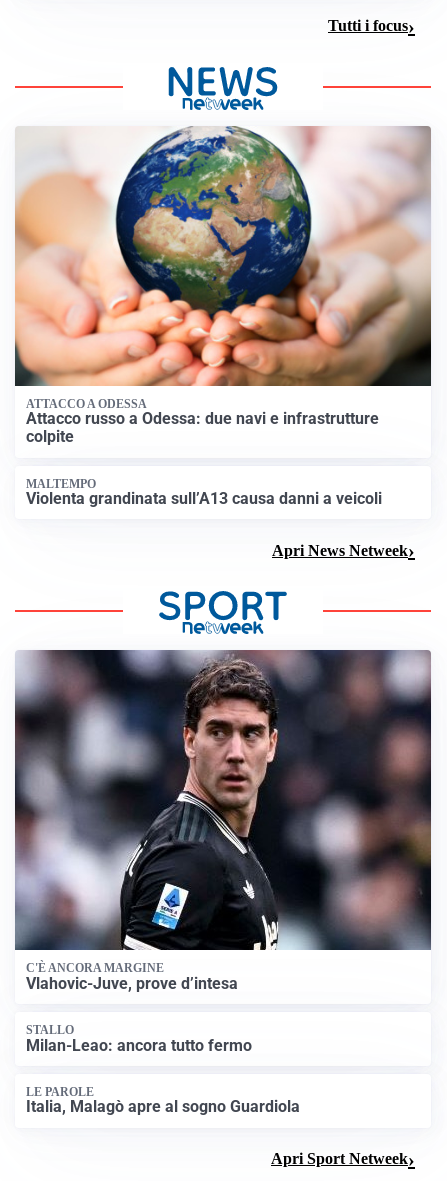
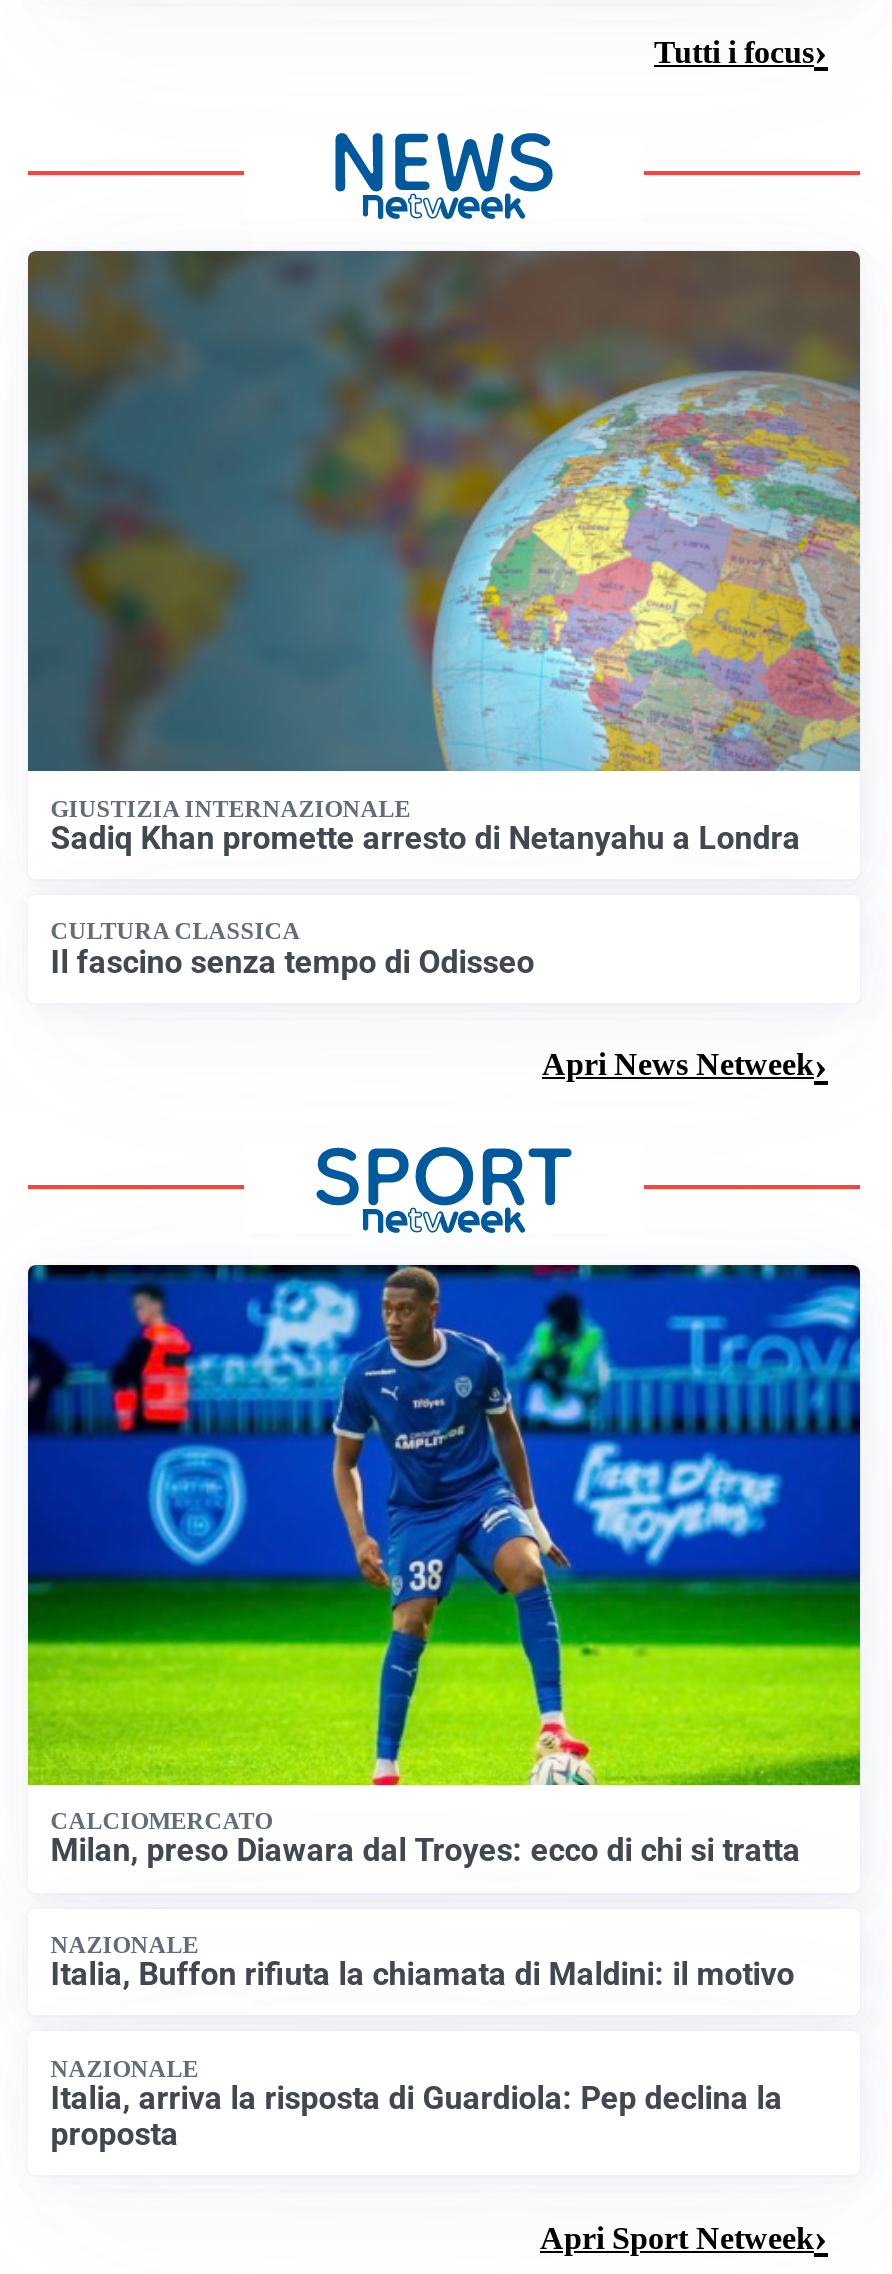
- [image]
- ATTACCO A ODESSA
- Attacco russo a Odessa: due navi e infrastrutture
- colpite
+ [image]
+ GIUSTIZIA INTERNAZIONALE
+ Sadiq Khan promette arresto di Netanyahu a Londra

- MALTEMPO
- Violenta grandinata sull’A13 causa danni a veicoli
+ CULTURA CLASSICA
+ Il fascino senza tempo di Odisseo

- [image]
- C'È ANCORA MARGINE
- Vlahovic-Juve, prove d’intesa
+ [image]
+ CALCIOMERCATO
+ Milan, preso Diawara dal Troyes: ecco di chi si tratta

- STALLO
- Milan-Leao: ancora tutto fermo
+ NAZIONALE
+ Italia, Buffon rifiuta la chiamata di Maldini: il motivo

- LE PAROLE
- Italia, Malagò apre al sogno Guardiola
+ NAZIONALE
+ Italia, arriva la risposta di Guardiola: Pep declina la
+ proposta
